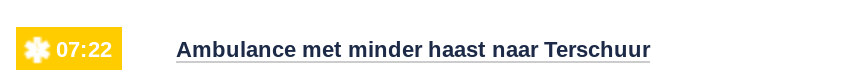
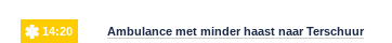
- 07:22
+ 14:20
